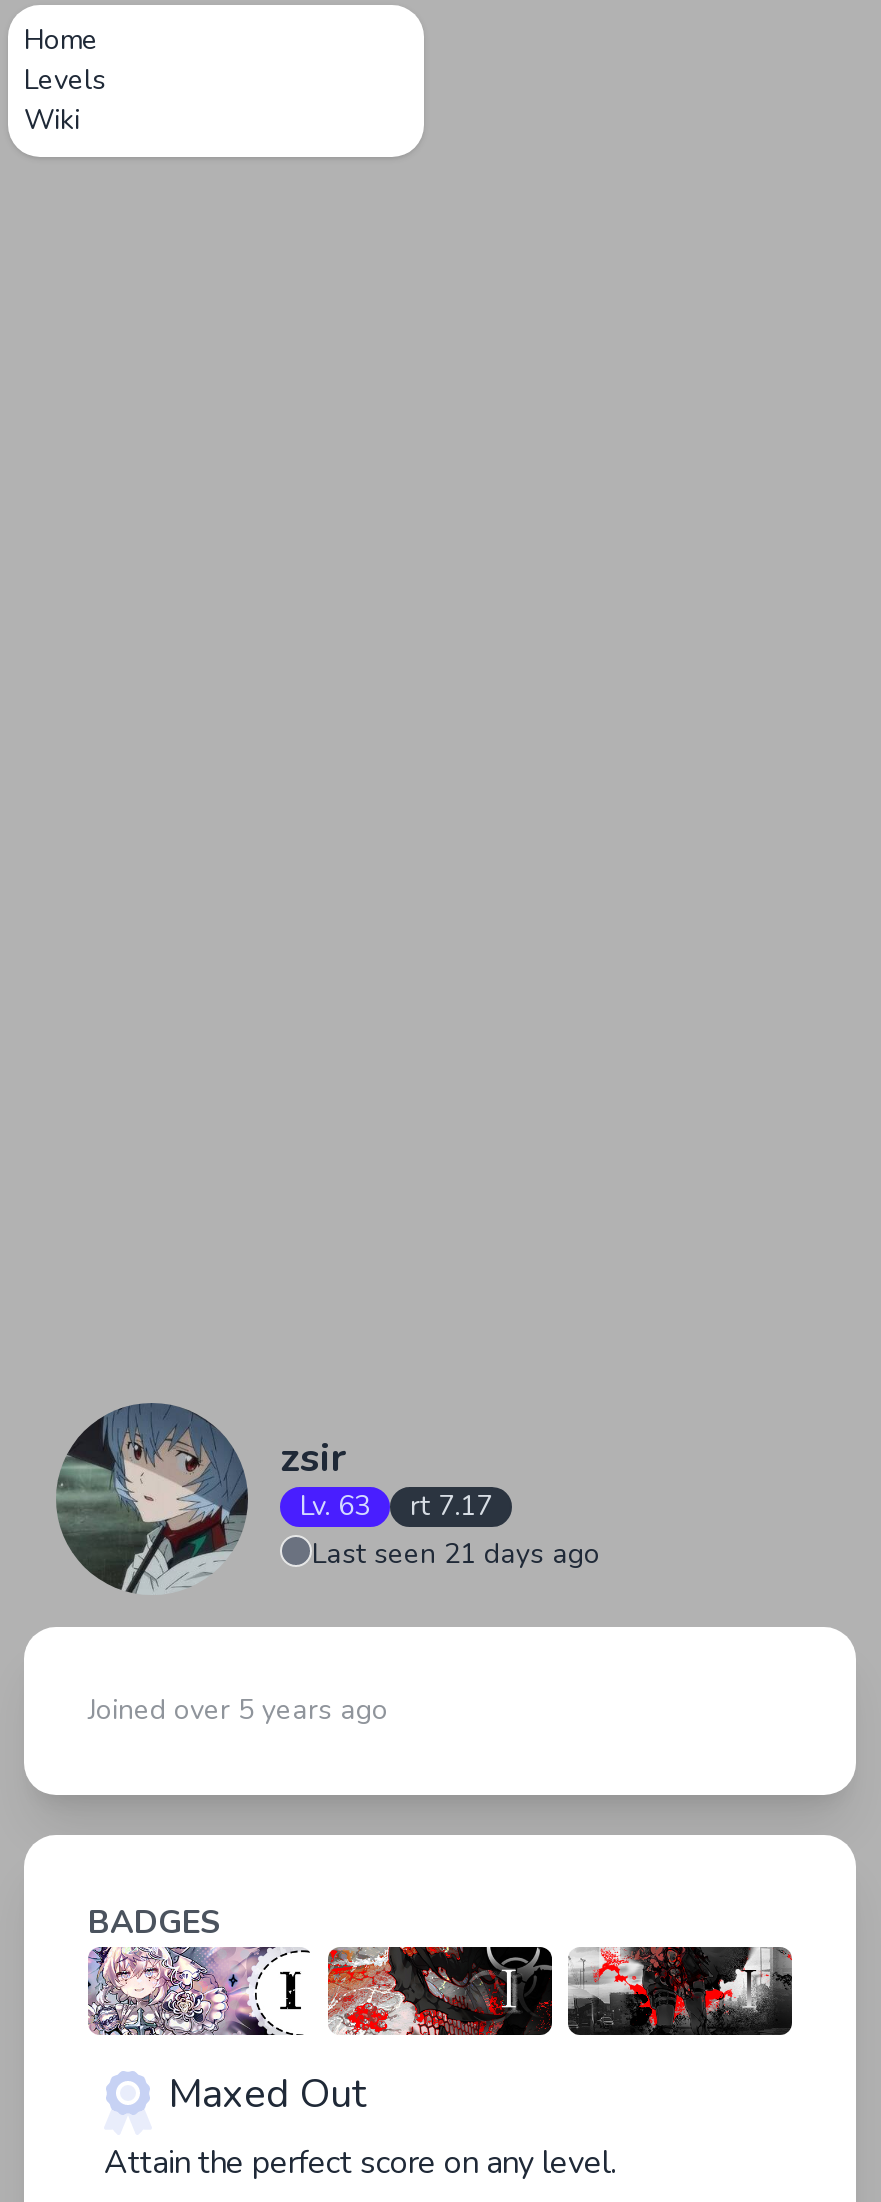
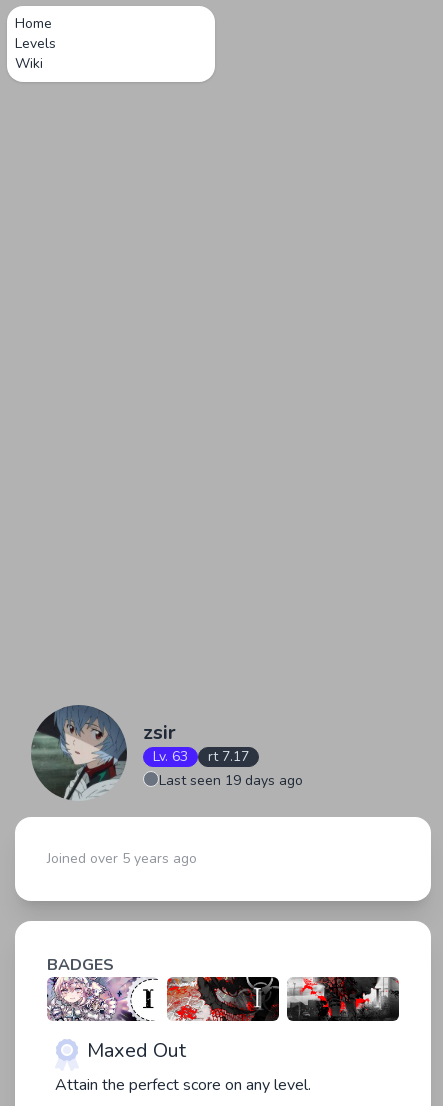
- Last seen 21 days ago
+ Last seen 19 days ago
